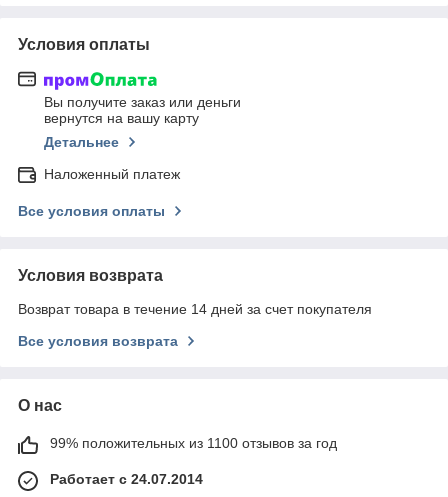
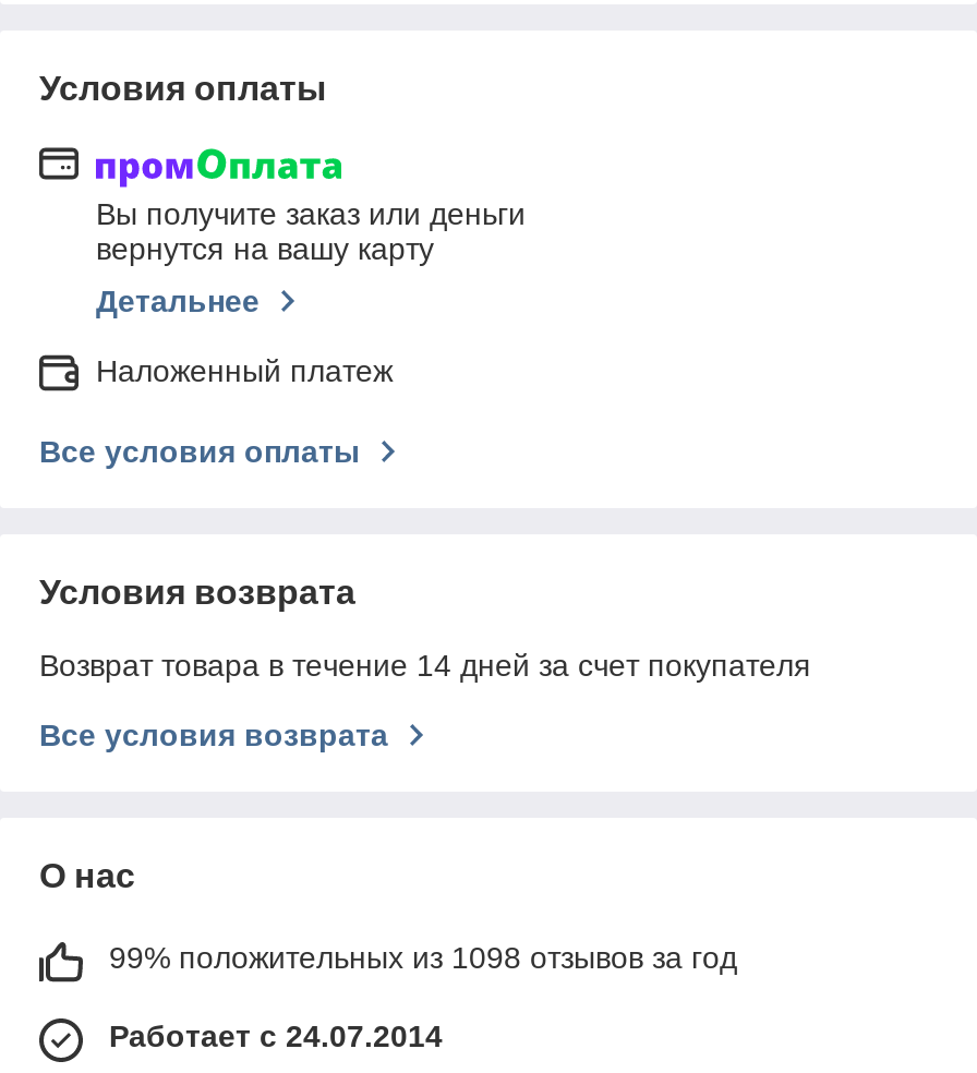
- 99% положительных из 1100 отзывов за год
+ 99% положительных из 1098 отзывов за год
